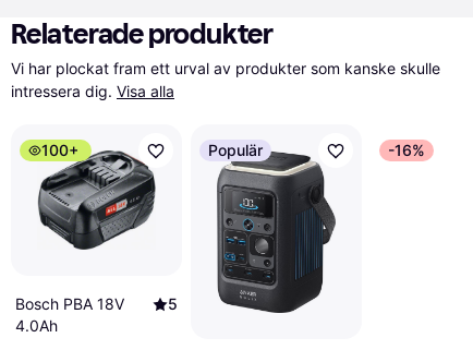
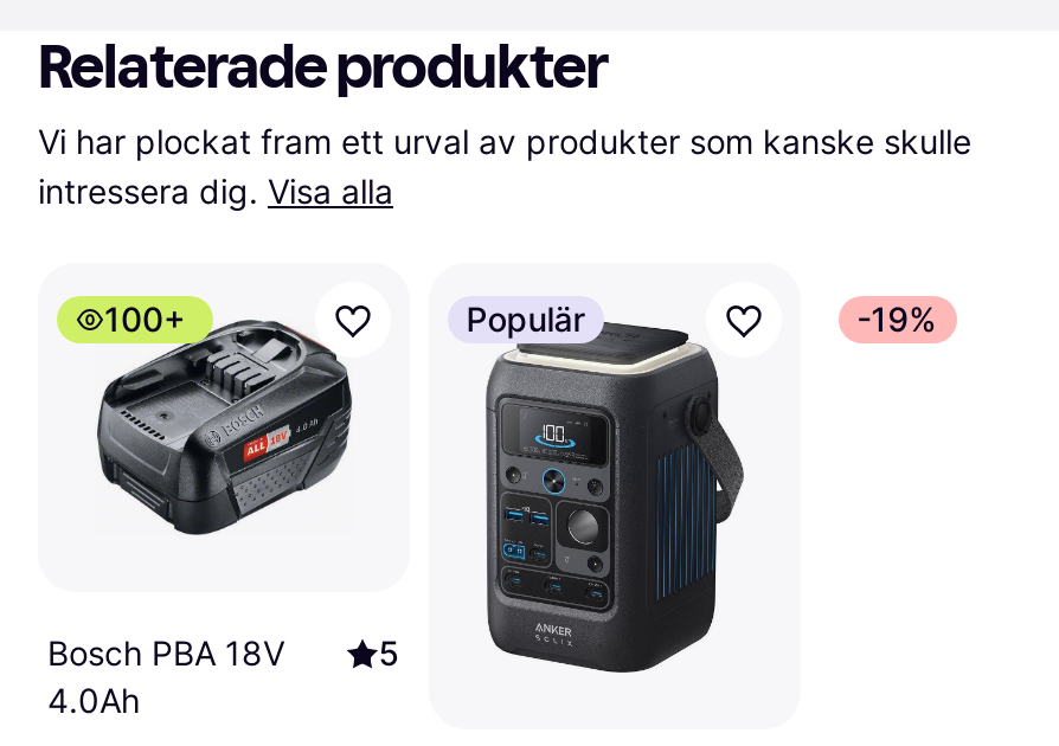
- -16%
+ -19%
